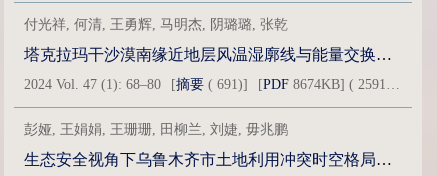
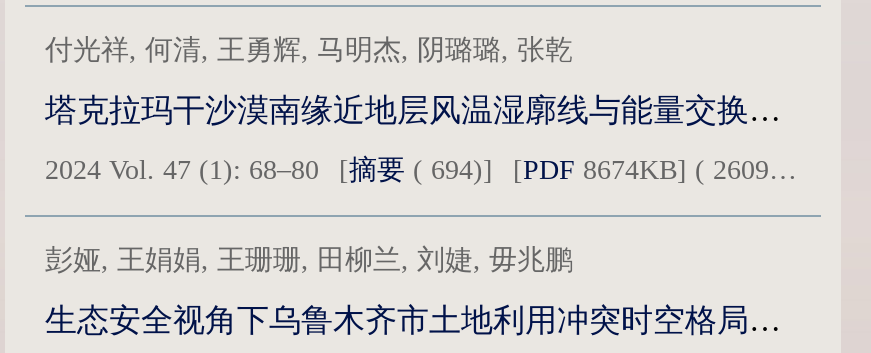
- [摘要( 691)]
+ [摘要( 694)]

- [PDF 8674KB] ( 2591 )
+ [PDF 8674KB] ( 2609 )
